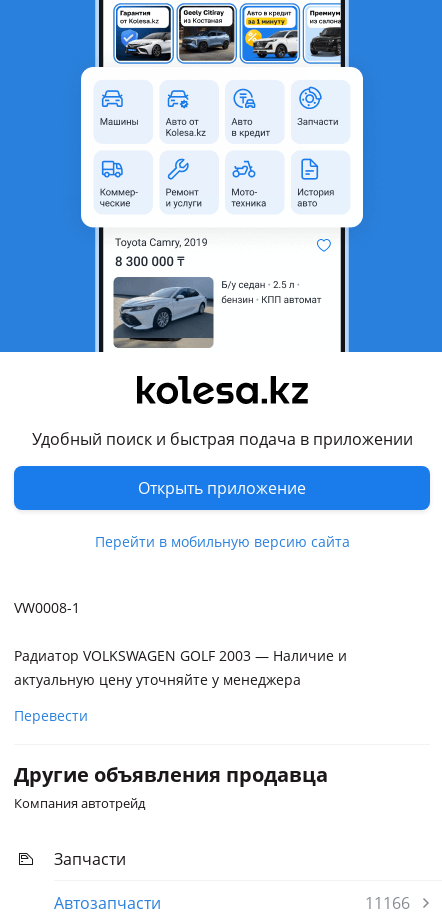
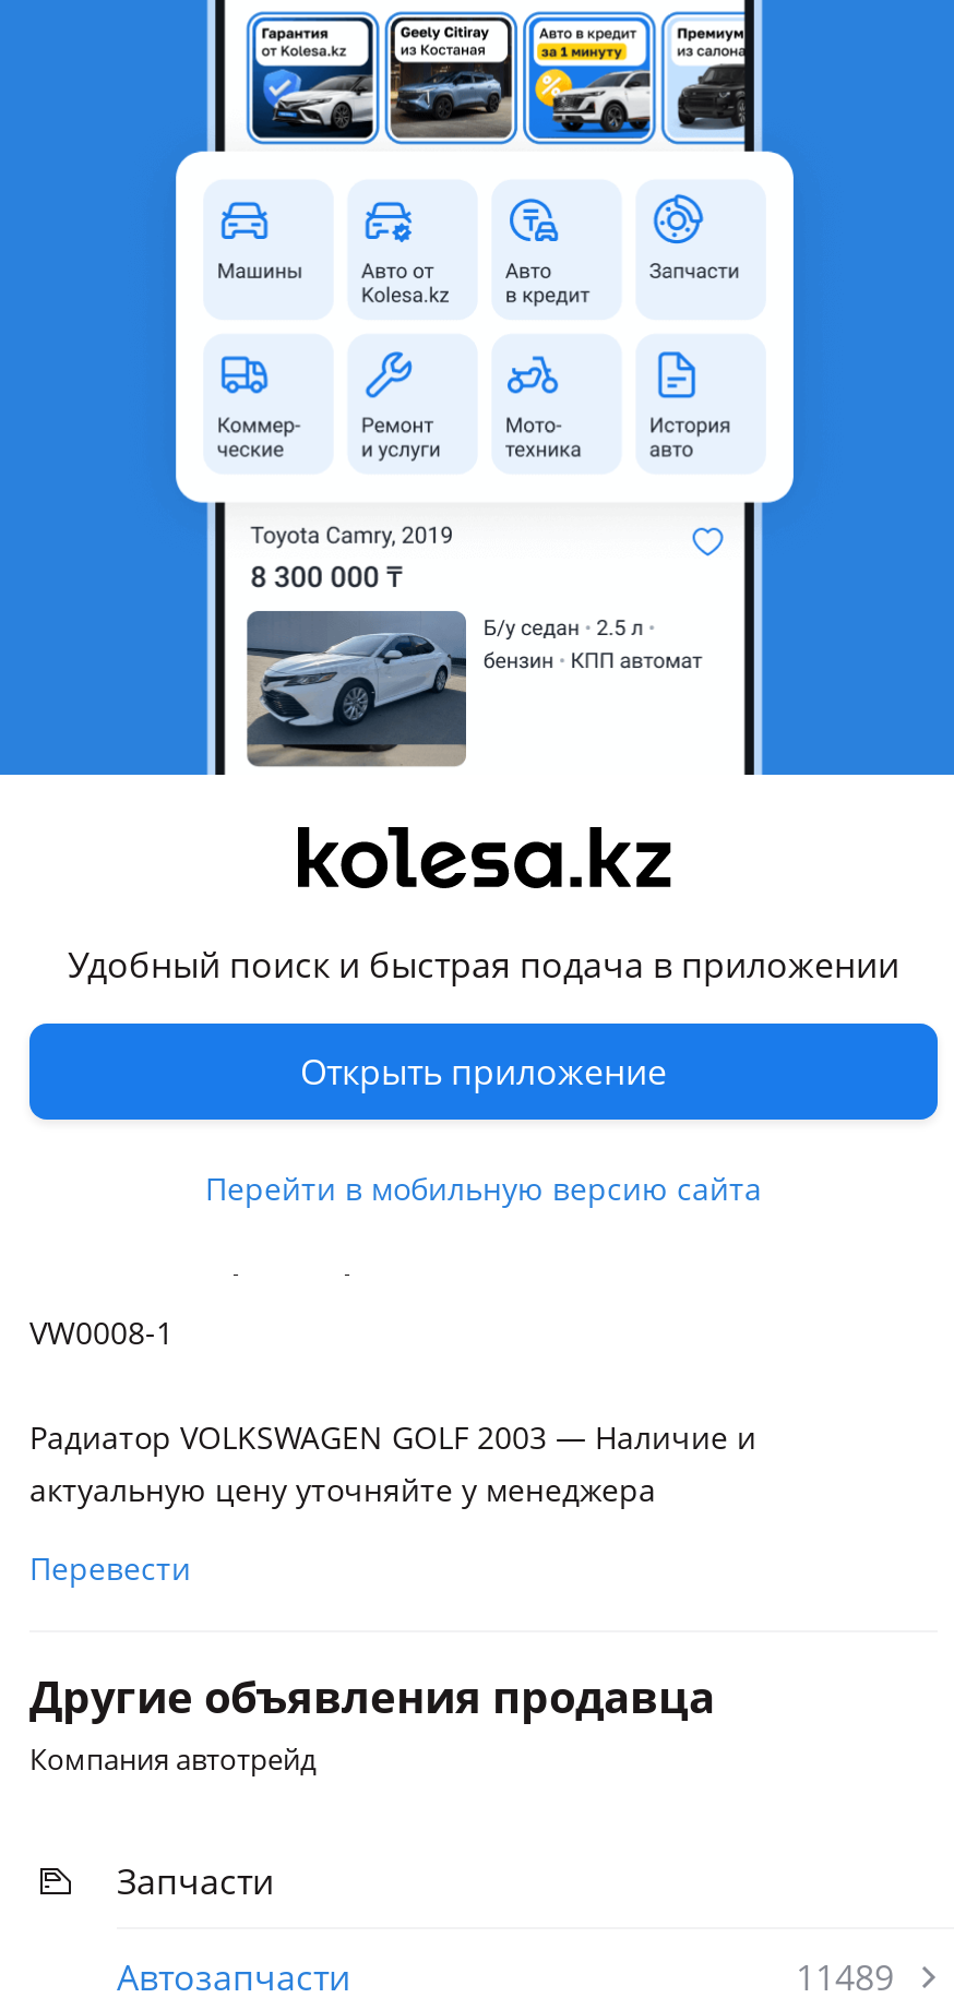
- 11166
+ 11489
